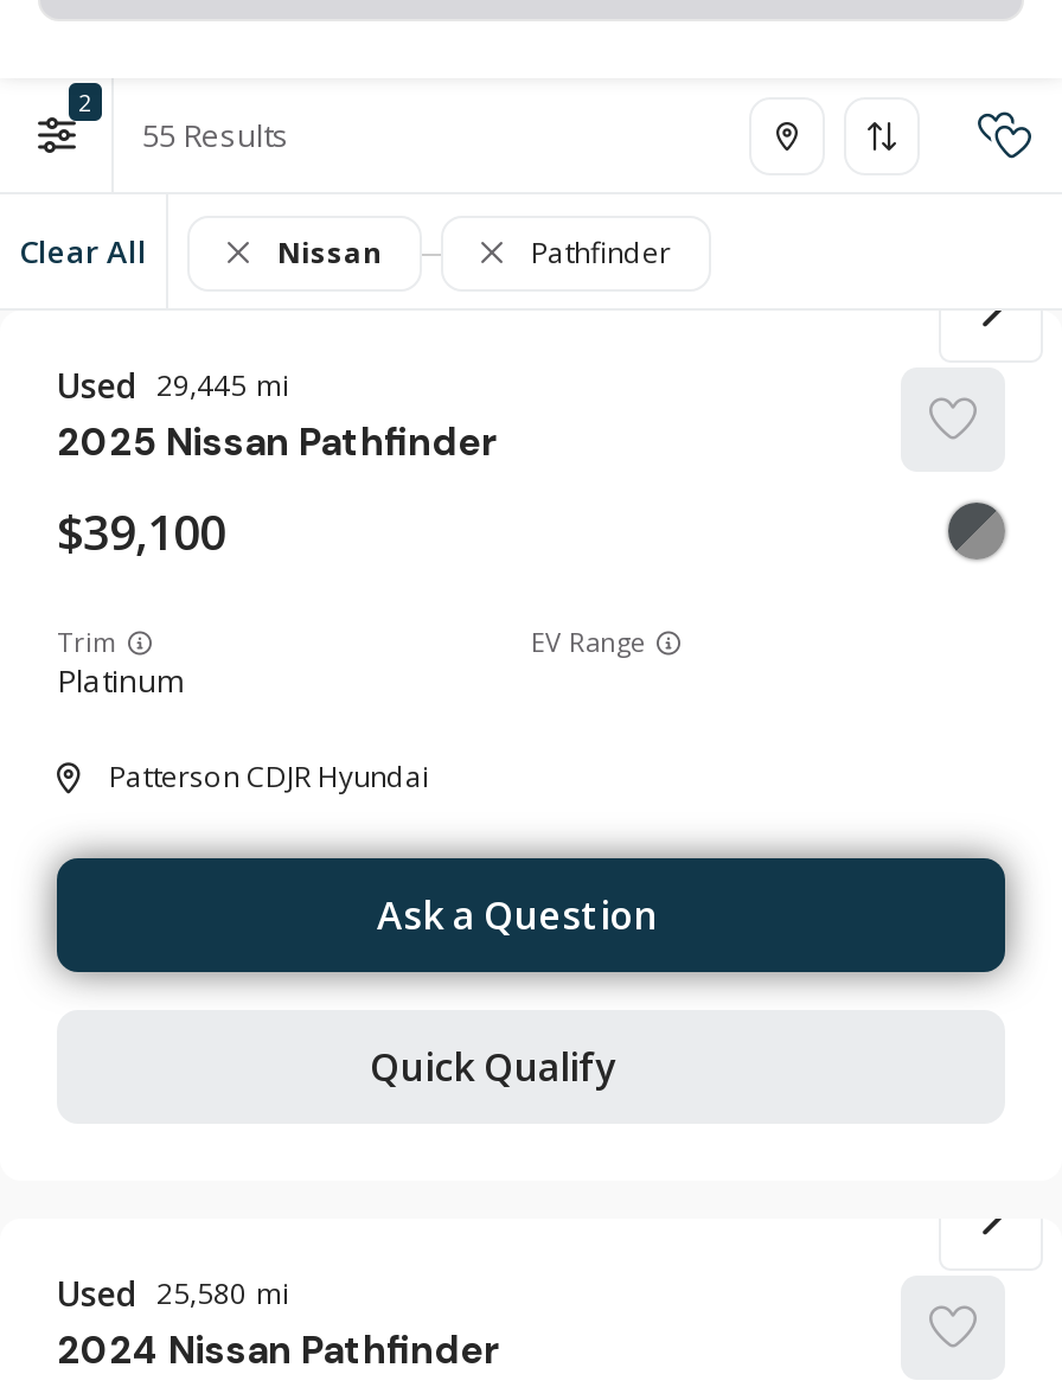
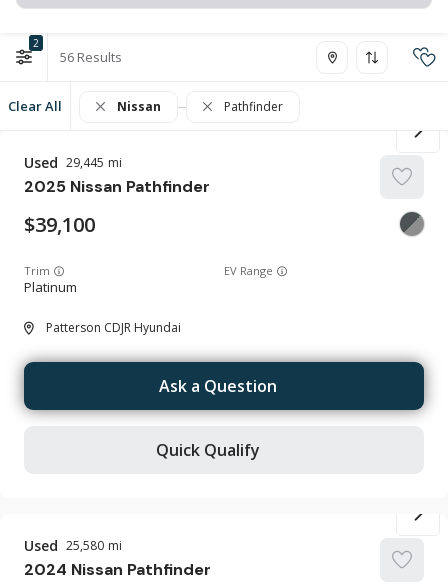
- 55
+ 56
